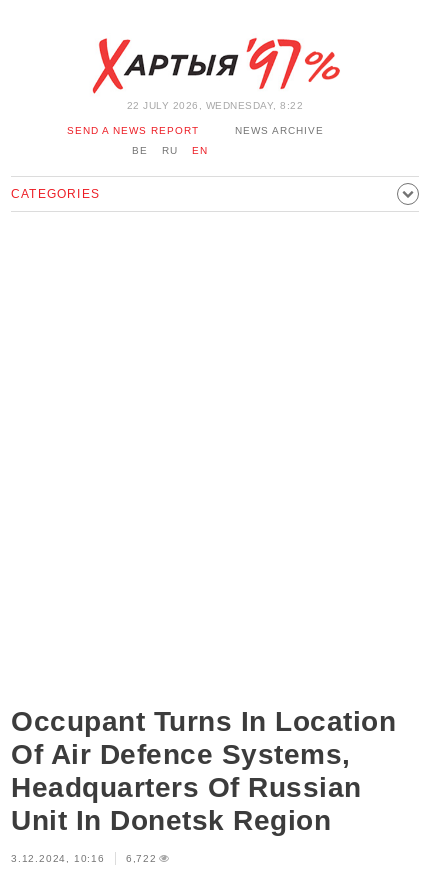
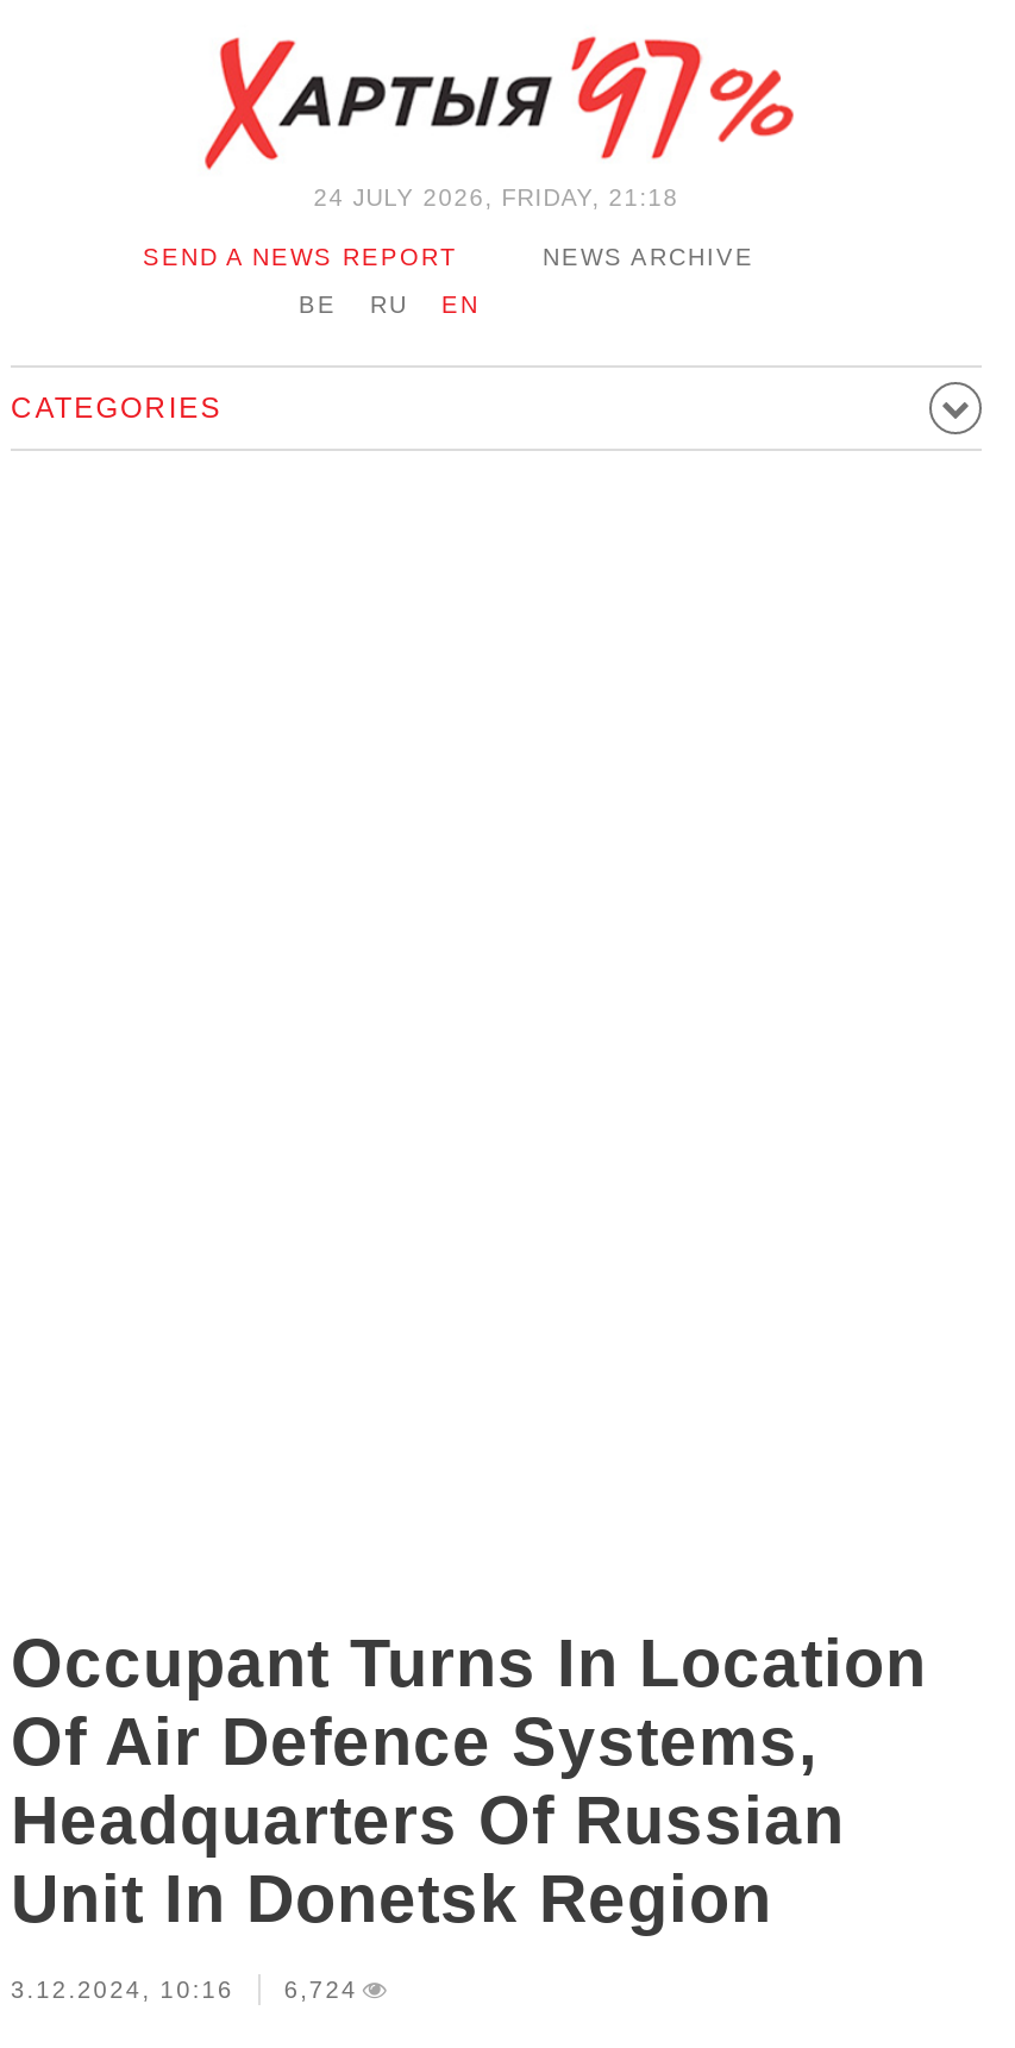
- 22 JULY 2026, WEDNESDAY, 8:22
+ 24 JULY 2026, FRIDAY, 21:18

- 3.12.2024, 10:16 6,722
+ 3.12.2024, 10:16 6,724
